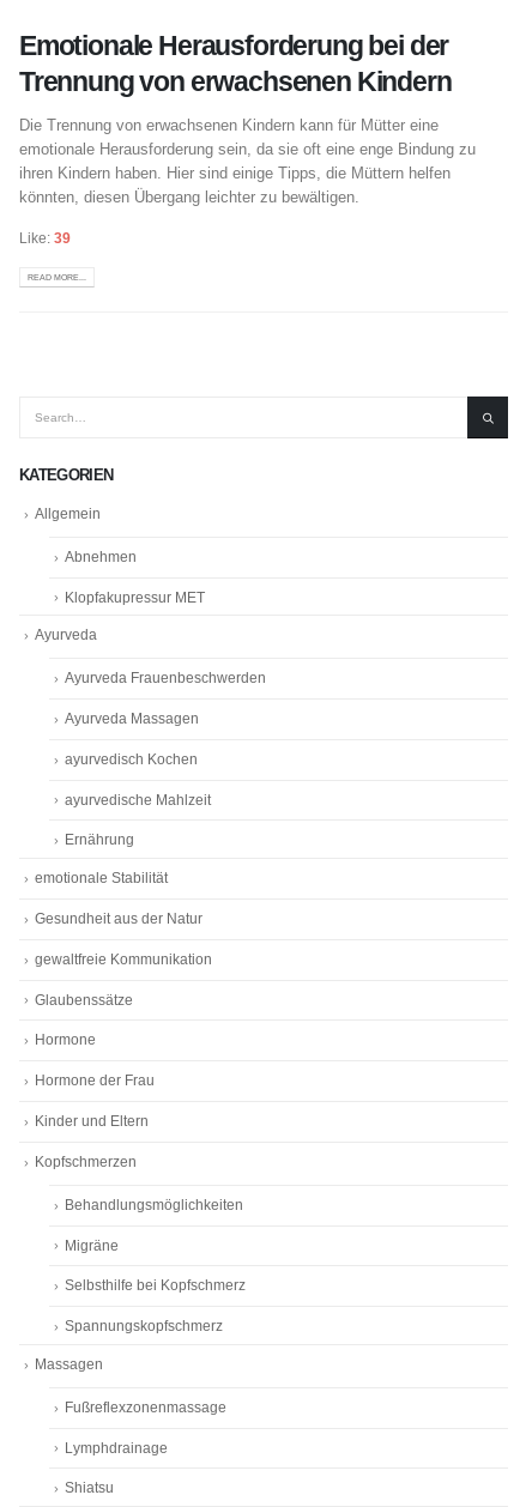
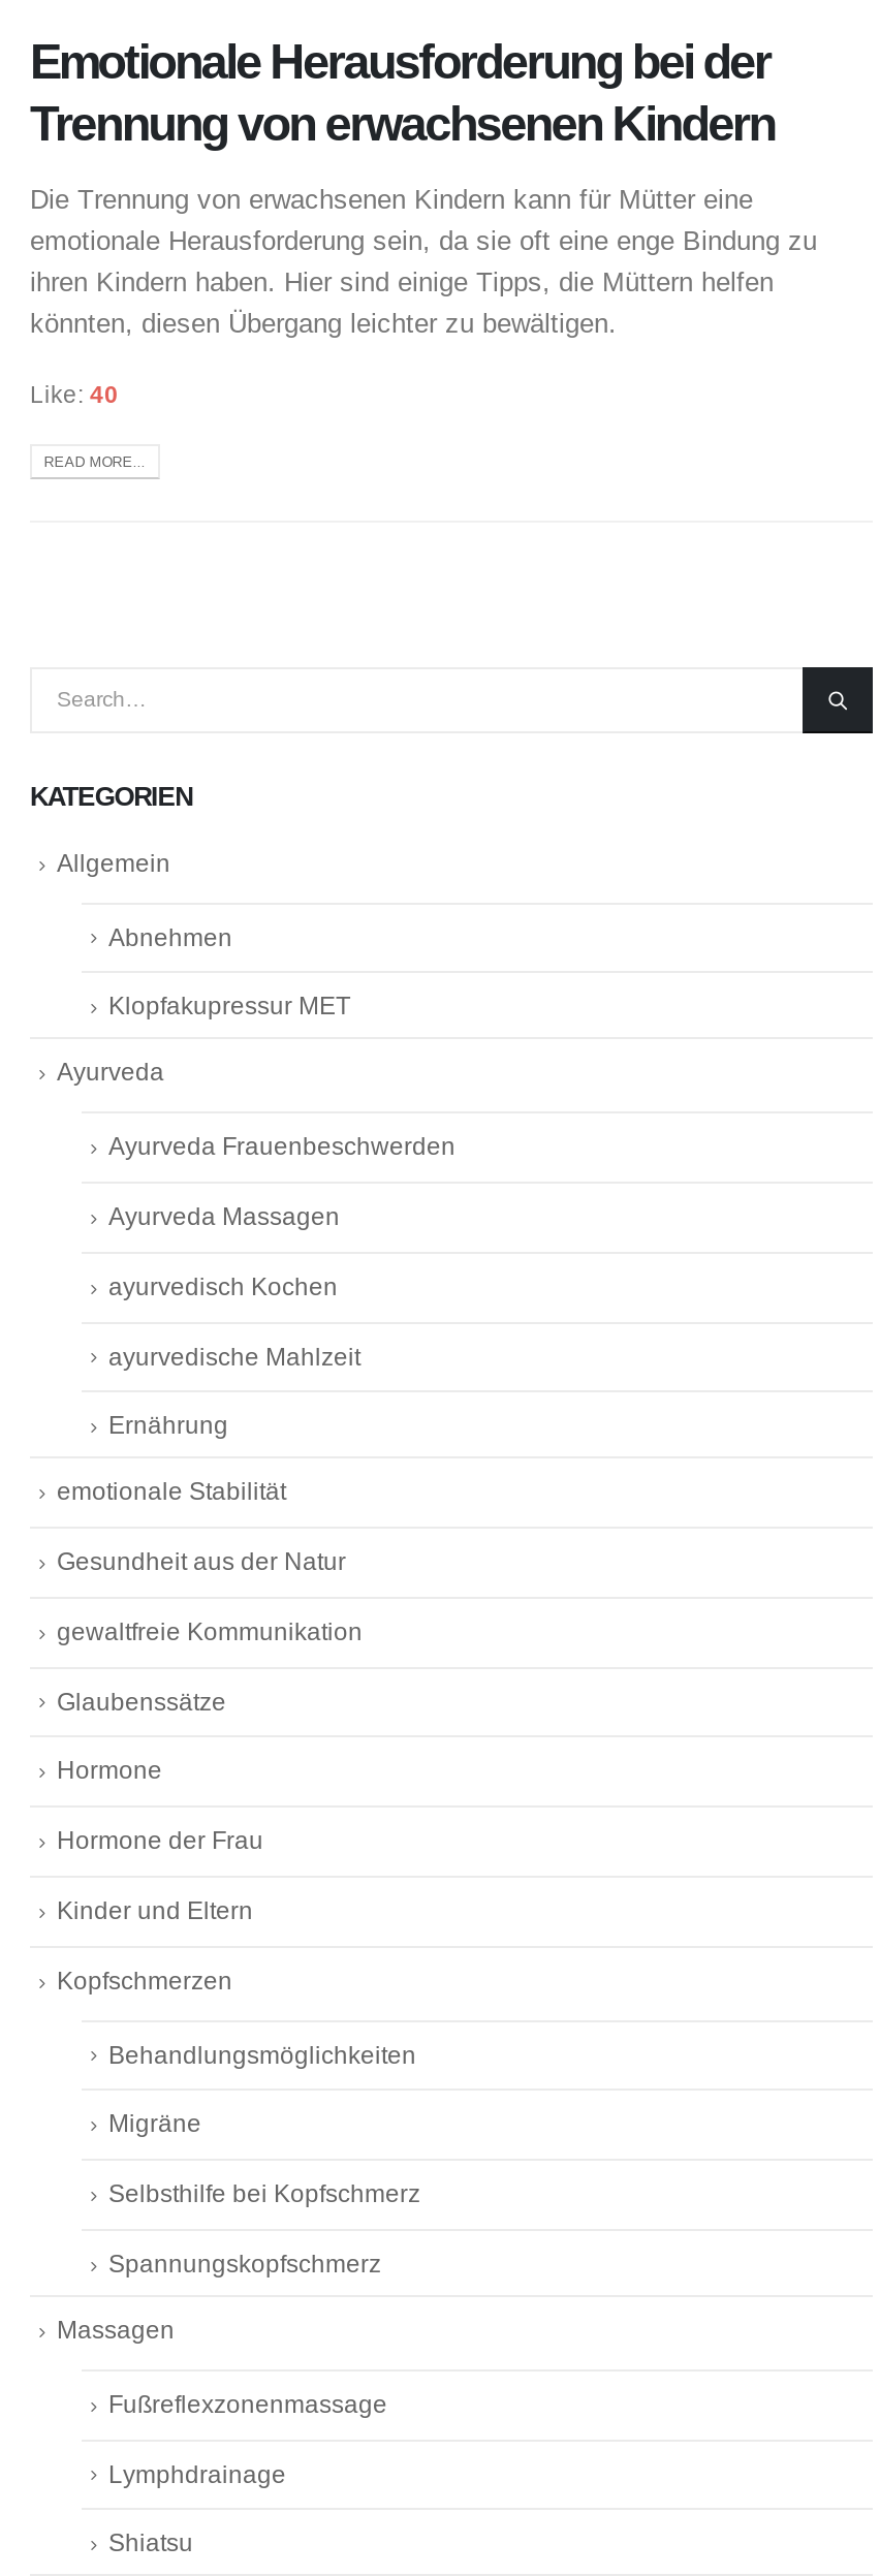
- Like: 39
+ Like: 40
